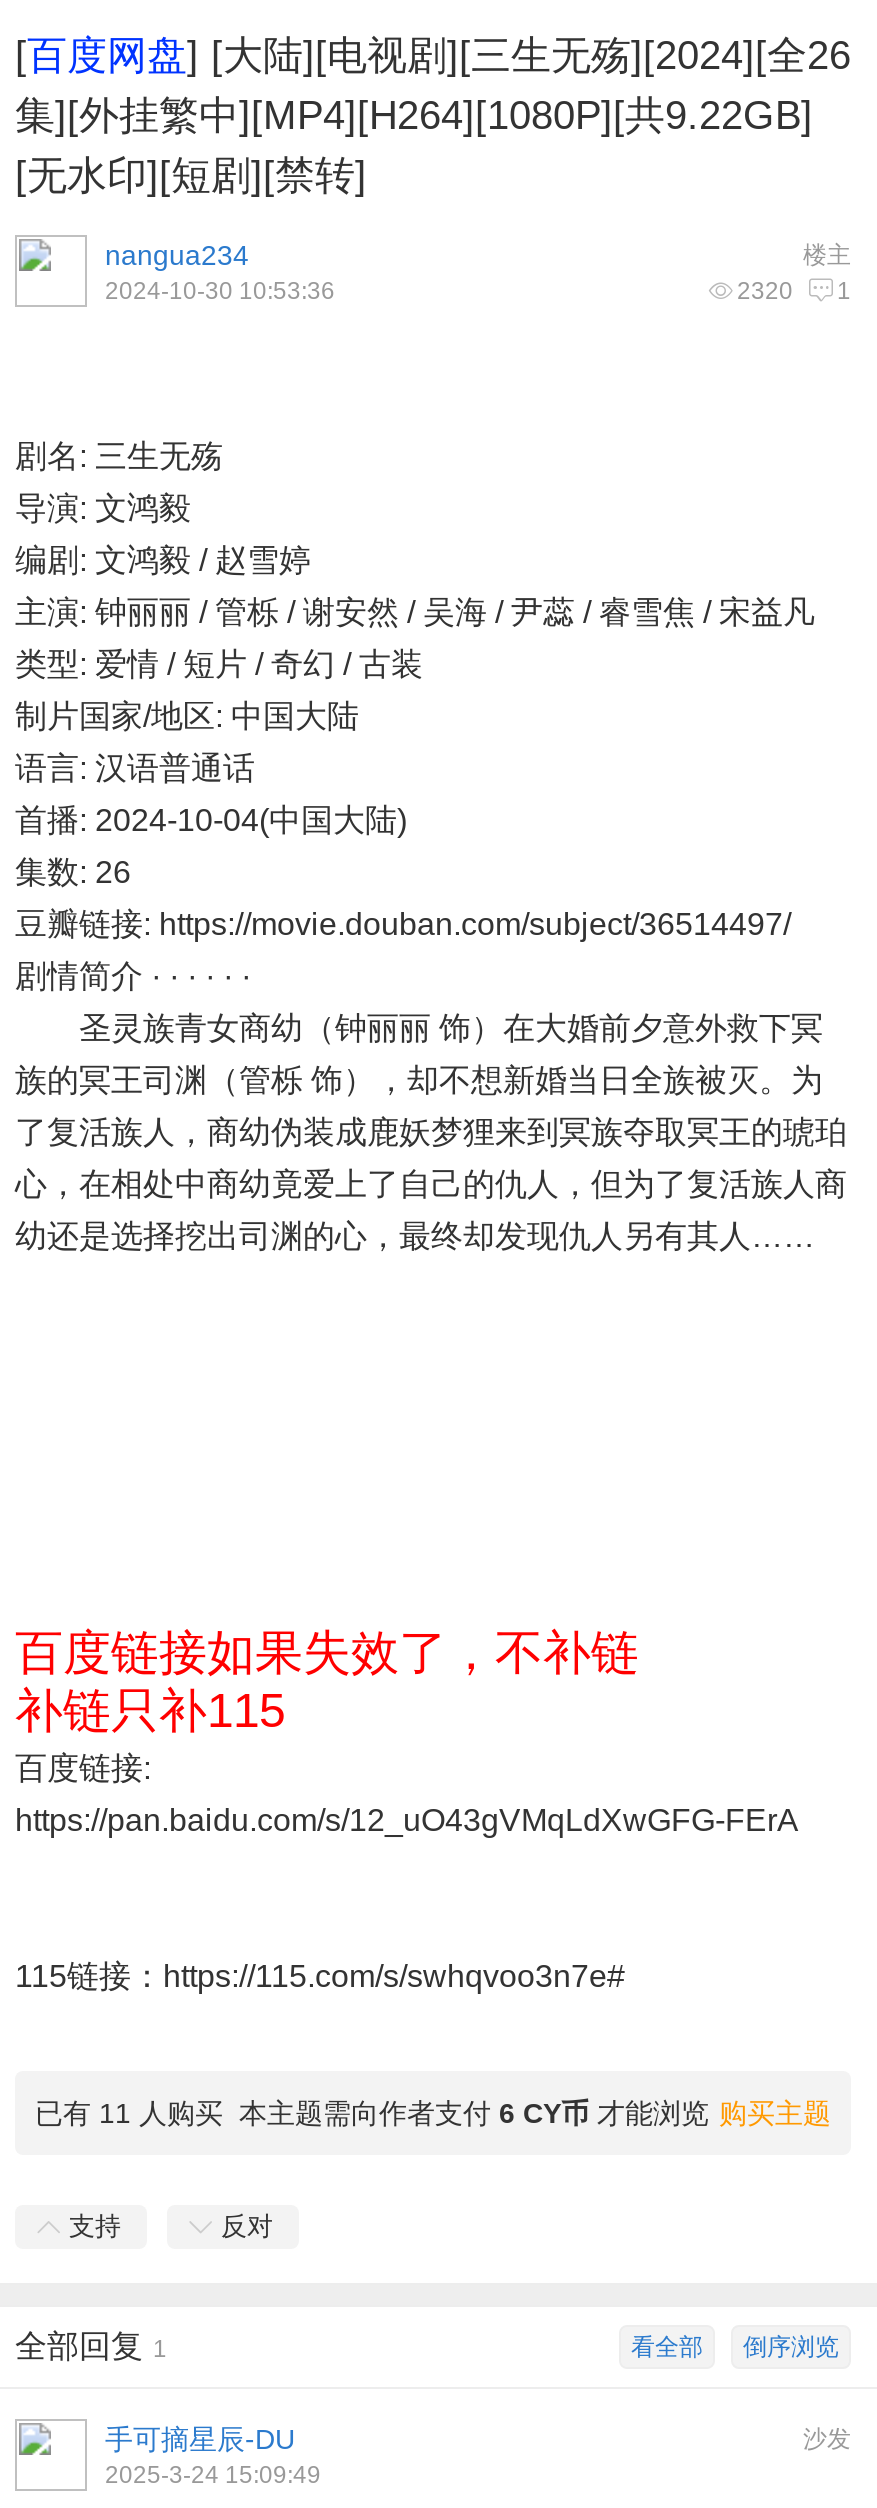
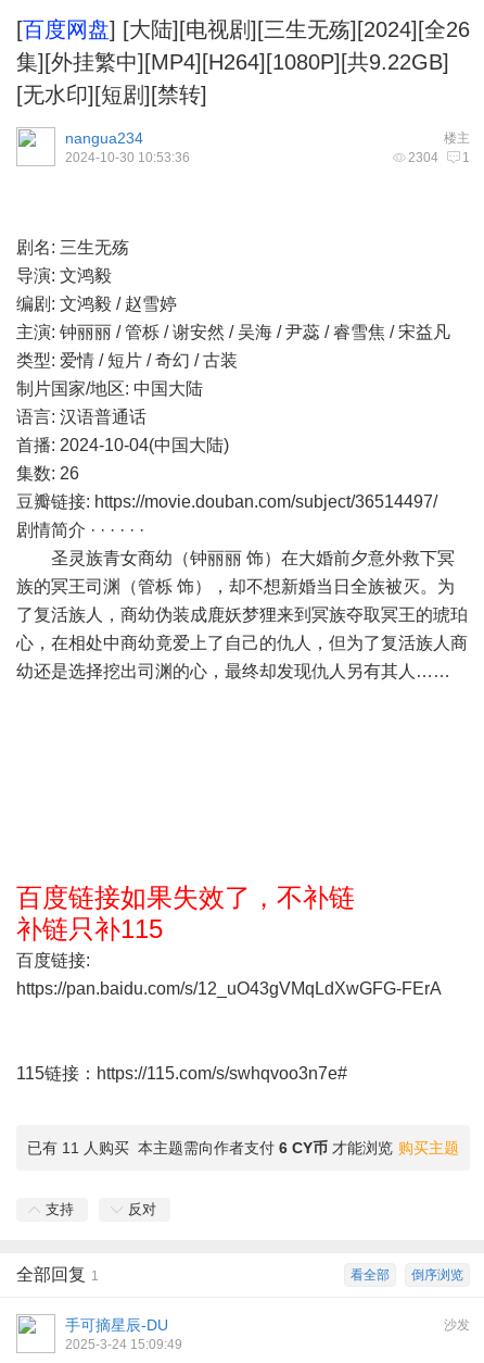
- 2320 1
+ 2304 1
